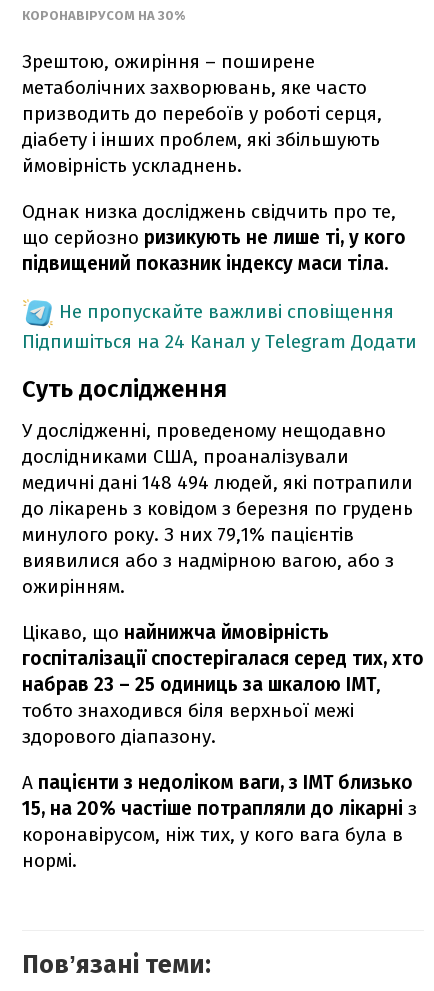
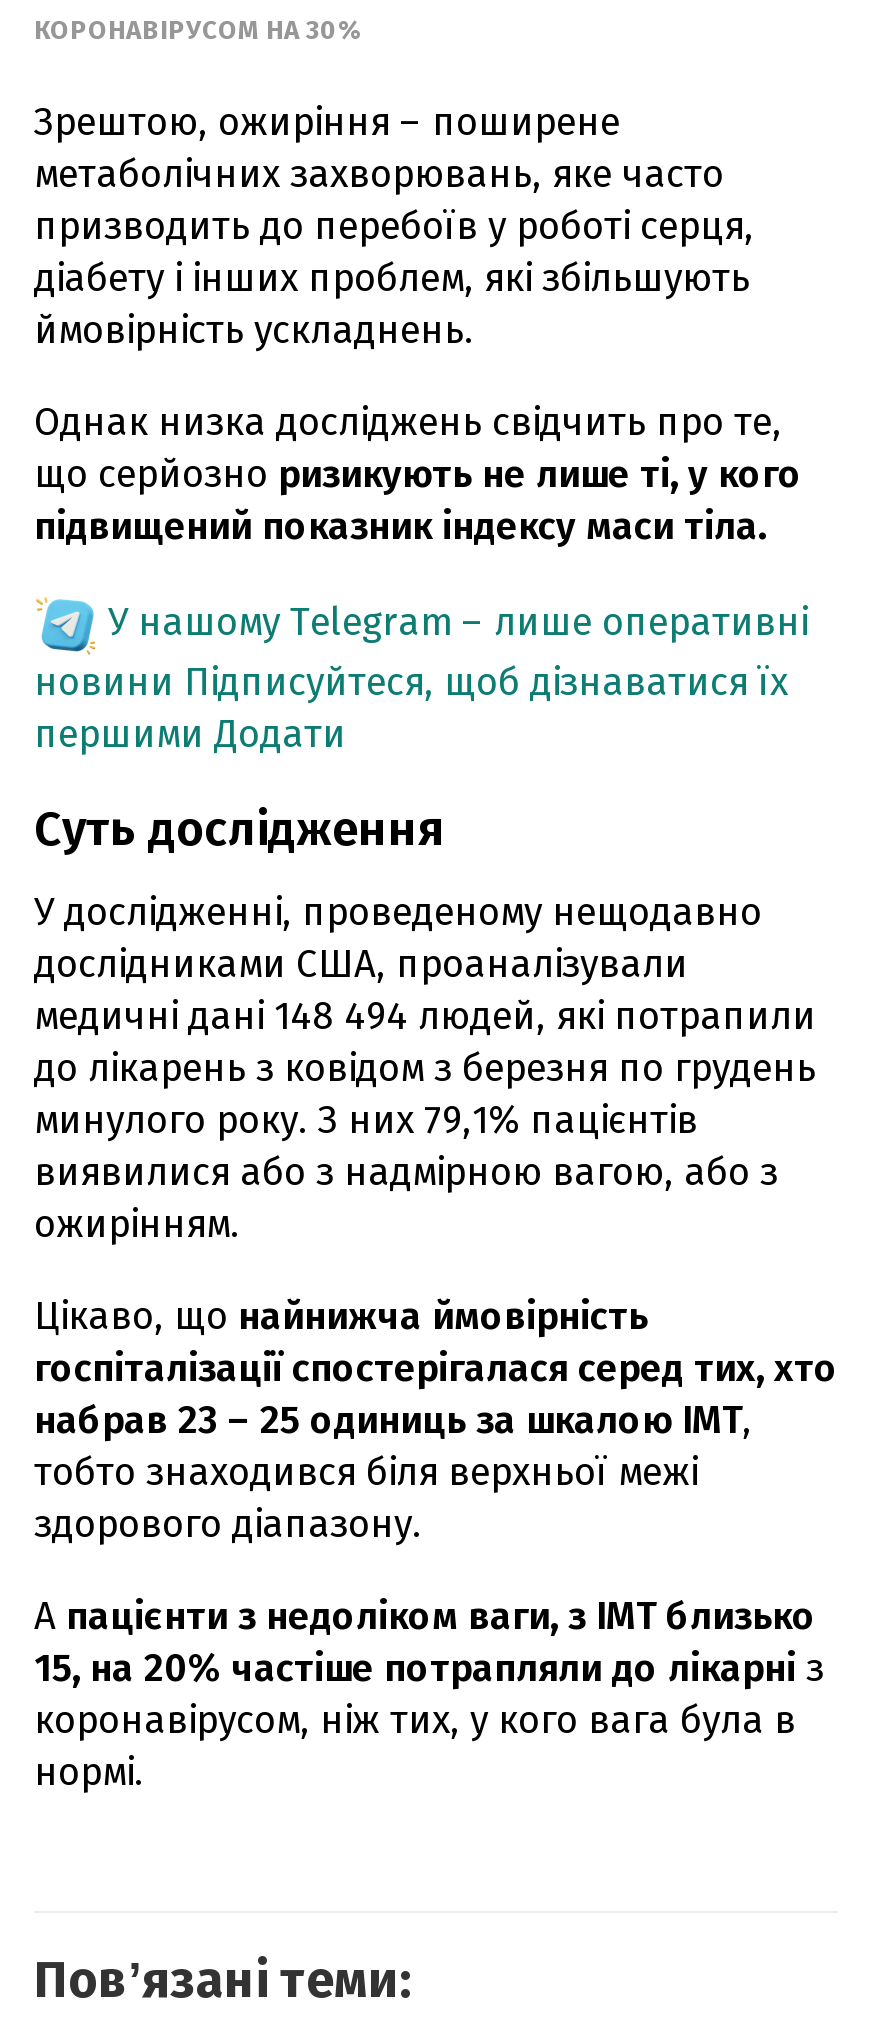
- Не пропускайте важливі сповіщення
- Підпишіться на 24 Канал у Telegram Додати
+ У нашому Telegram – лише оперативні
+ новини Підписуйтеся, щоб дізнаватися їх
+ першими Додати
